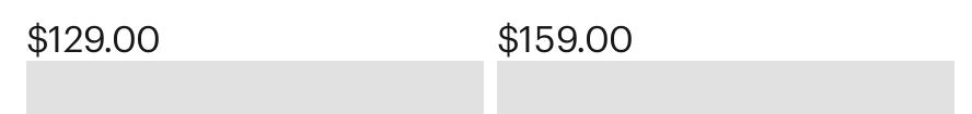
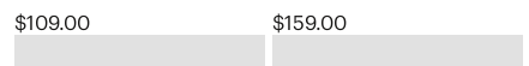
- $129.00
+ $109.00
